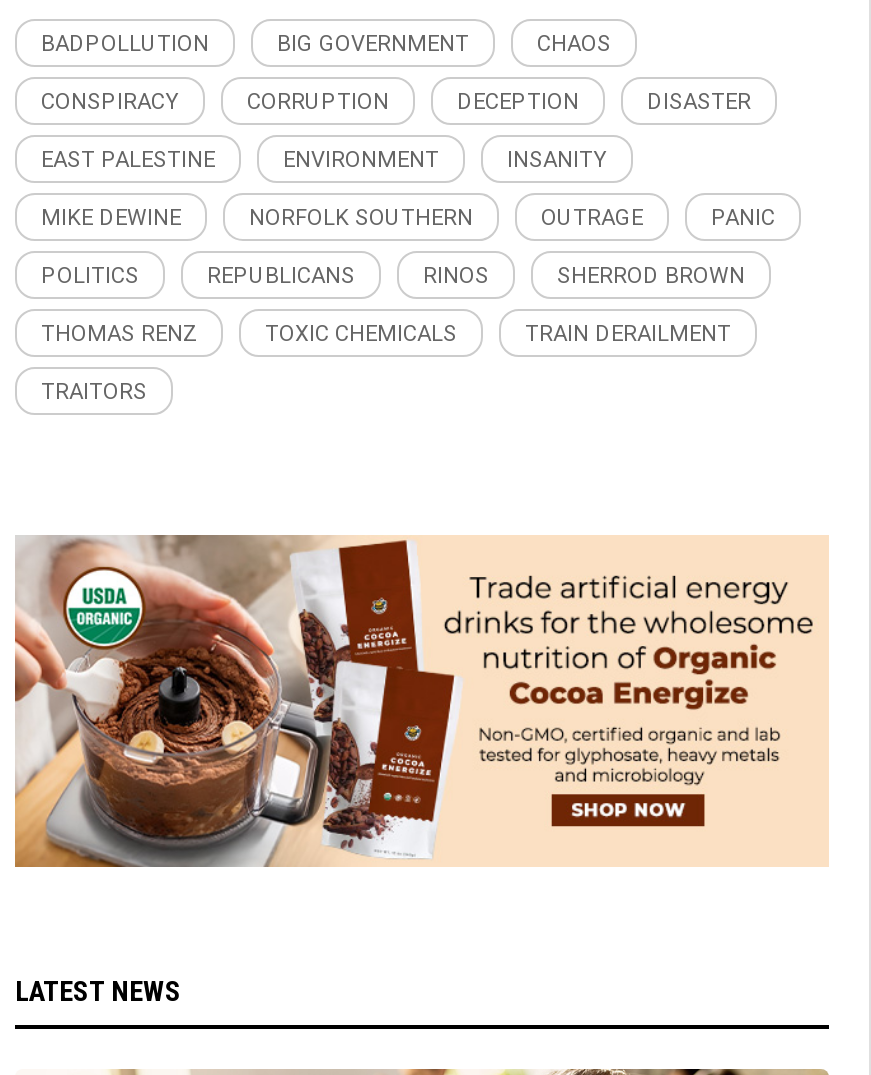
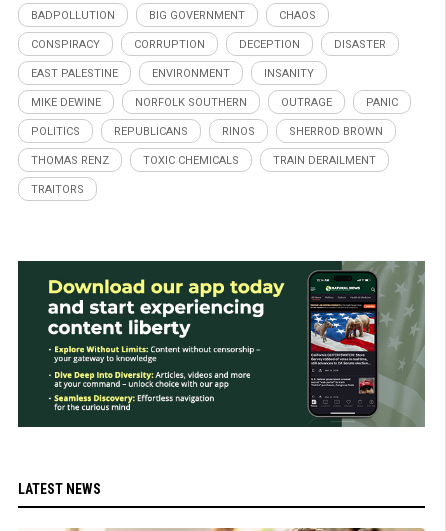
- [image]
+ [image]
